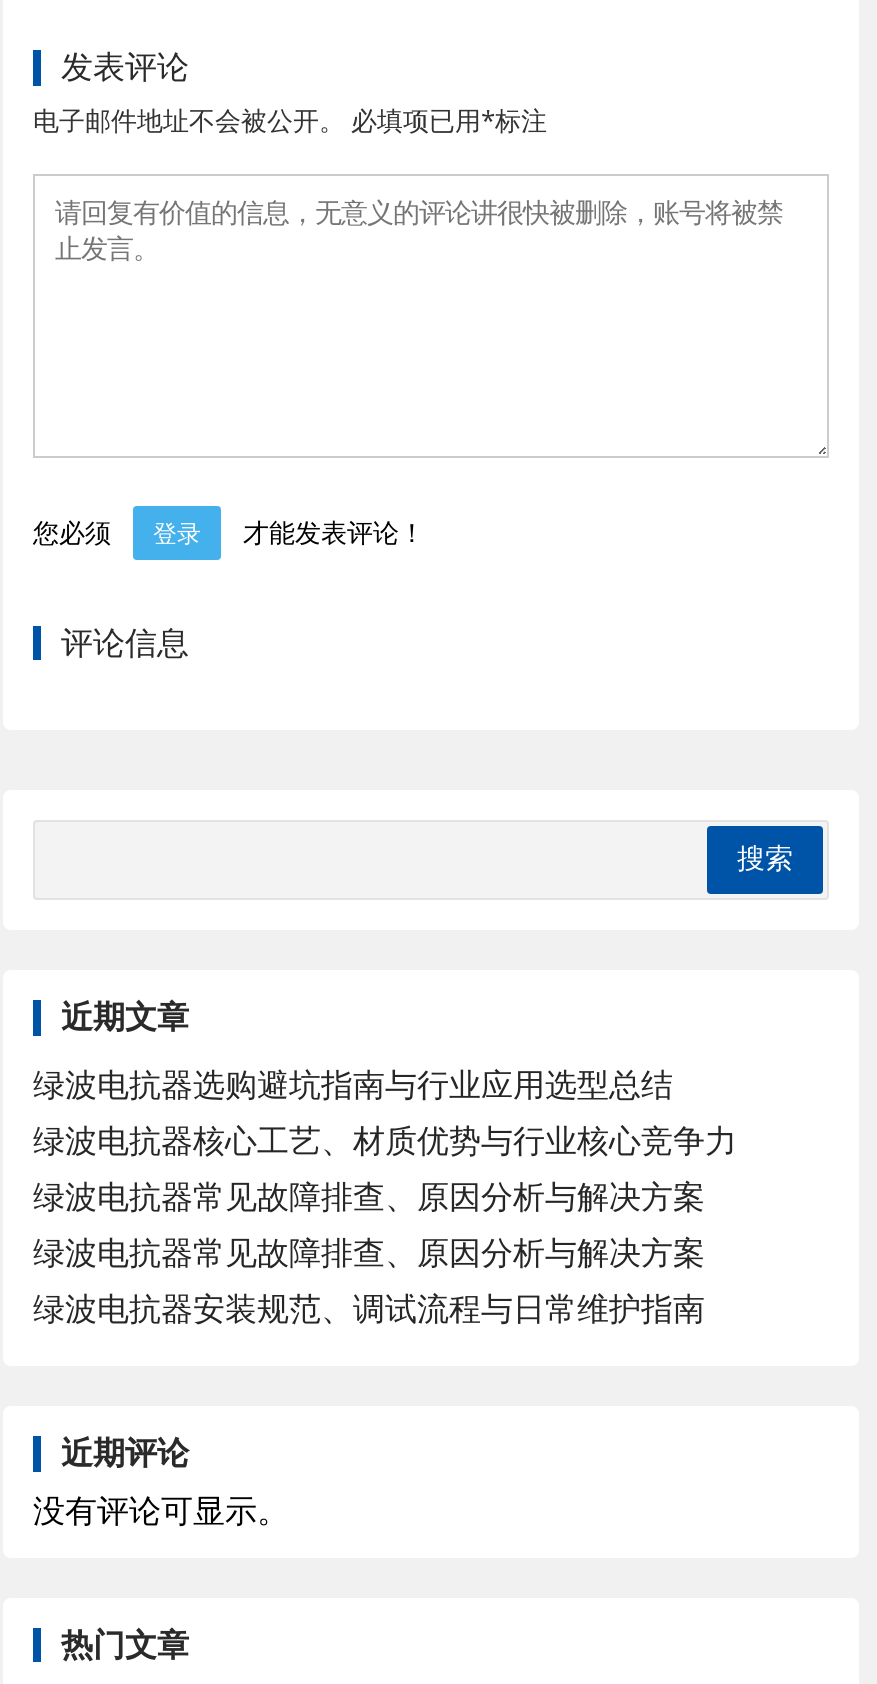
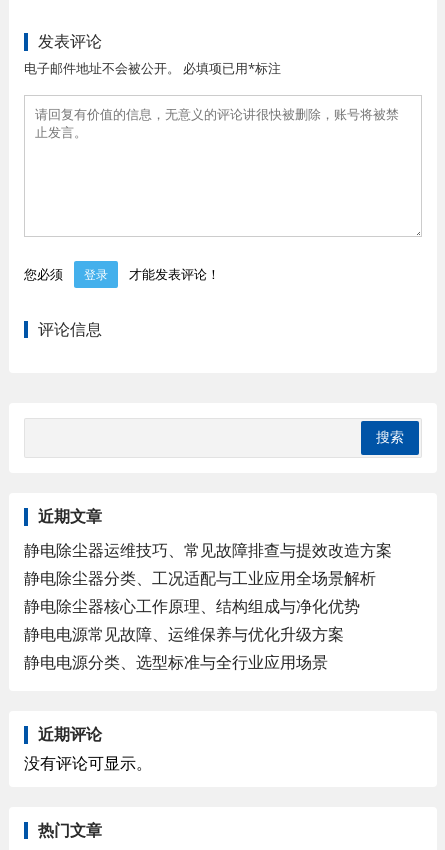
- 绿波电抗器选购避坑指南与行业应用选型总结
- 绿波电抗器核心工艺、材质优势与行业核心竞争力
- 绿波电抗器常见故障排查、原因分析与解决方案
- 绿波电抗器常见故障排查、原因分析与解决方案
- 绿波电抗器安装规范、调试流程与日常维护指南
+ 静电除尘器运维技巧、常见故障排查与提效改造方案
+ 静电除尘器分类、工况适配与工业应用全场景解析
+ 静电除尘器核心工作原理、结构组成与净化优势
+ 静电电源常见故障、运维保养与优化升级方案
+ 静电电源分类、选型标准与全行业应用场景
